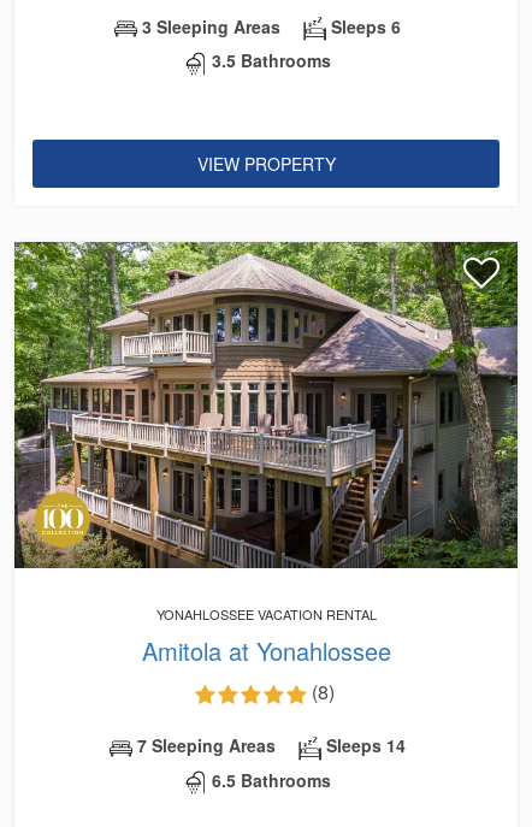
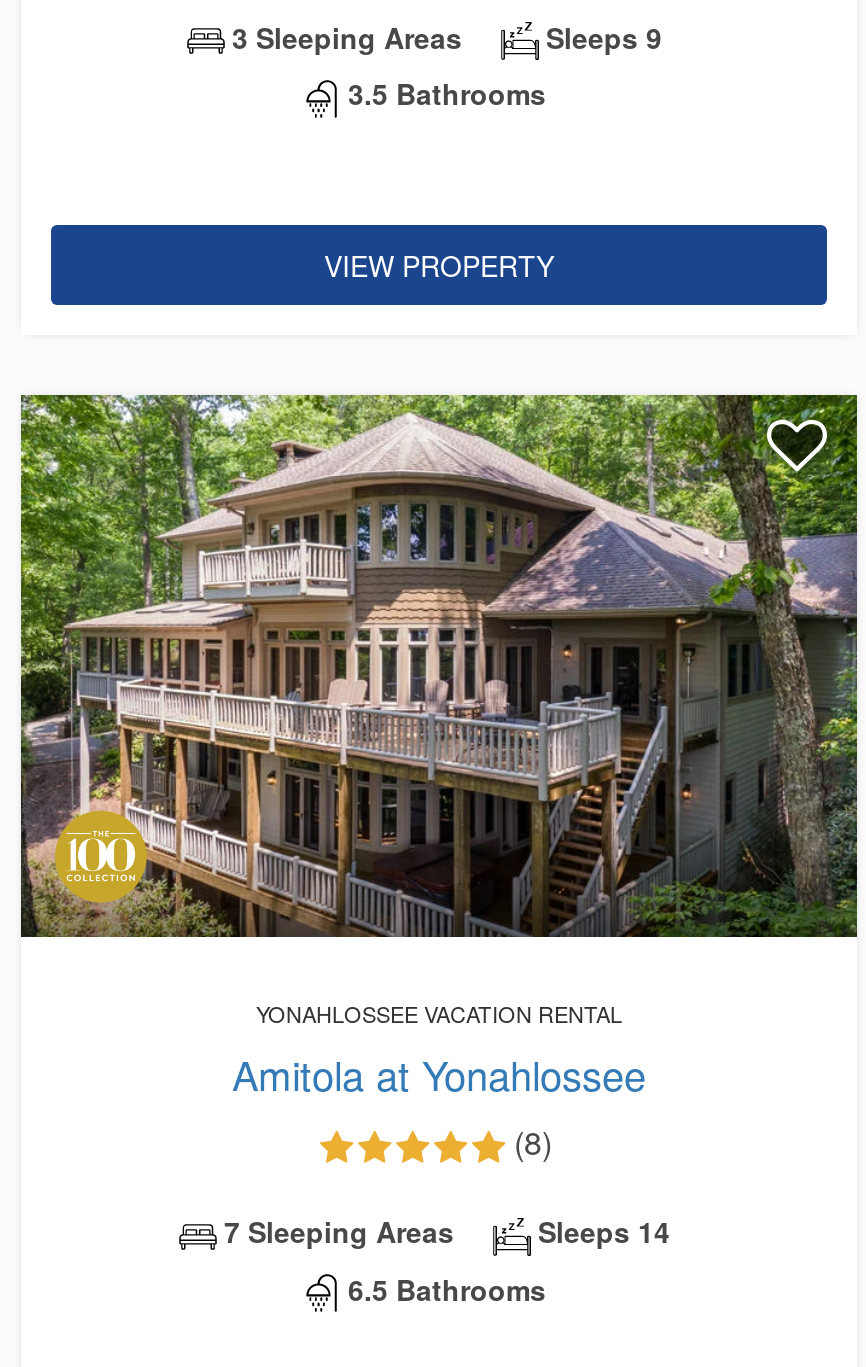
- 3 Sleeping Areas Sleeps 6
+ 3 Sleeping Areas Sleeps 9
